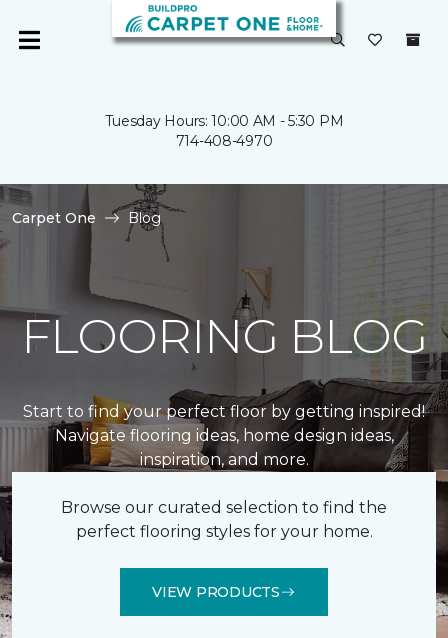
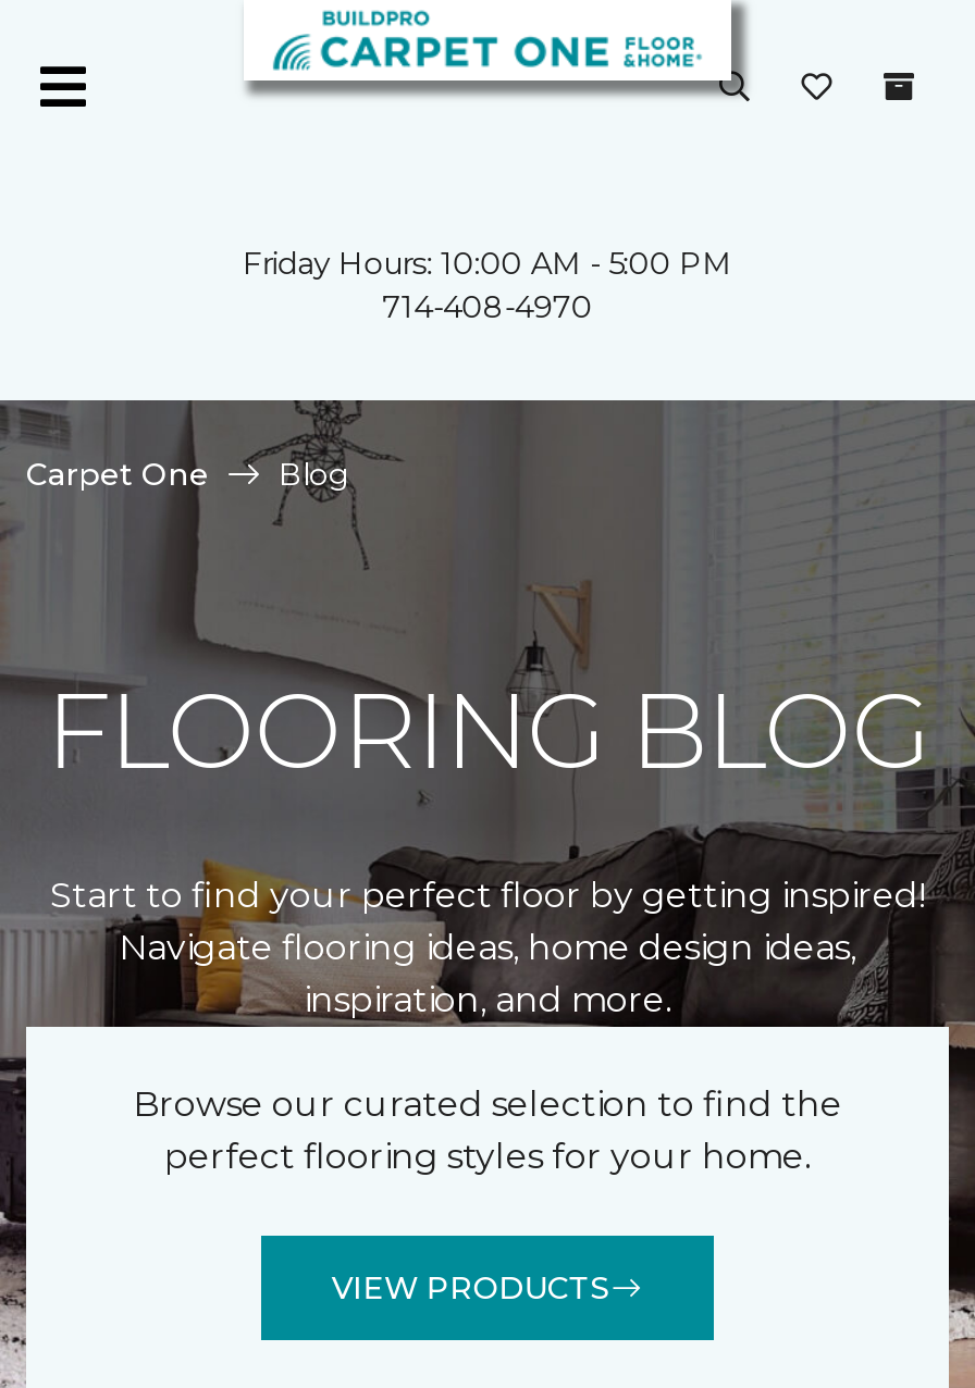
- Tuesday Hours: 10:00 AM - 5:30 PM
+ Friday Hours: 10:00 AM - 5:00 PM
